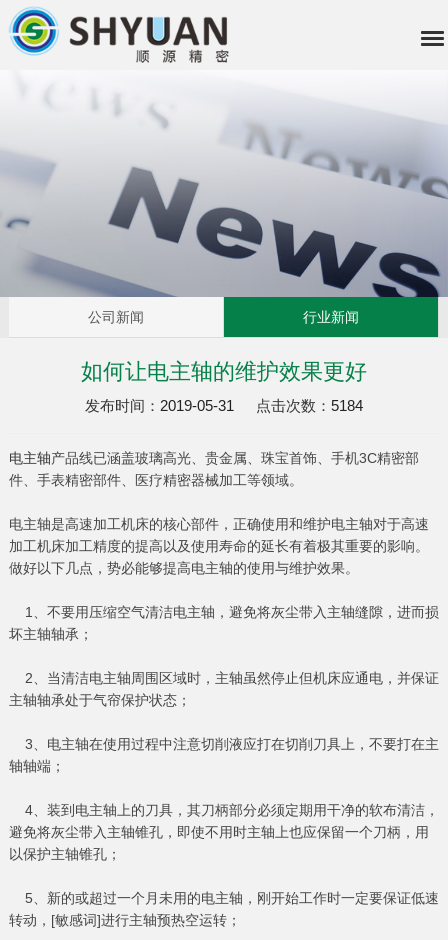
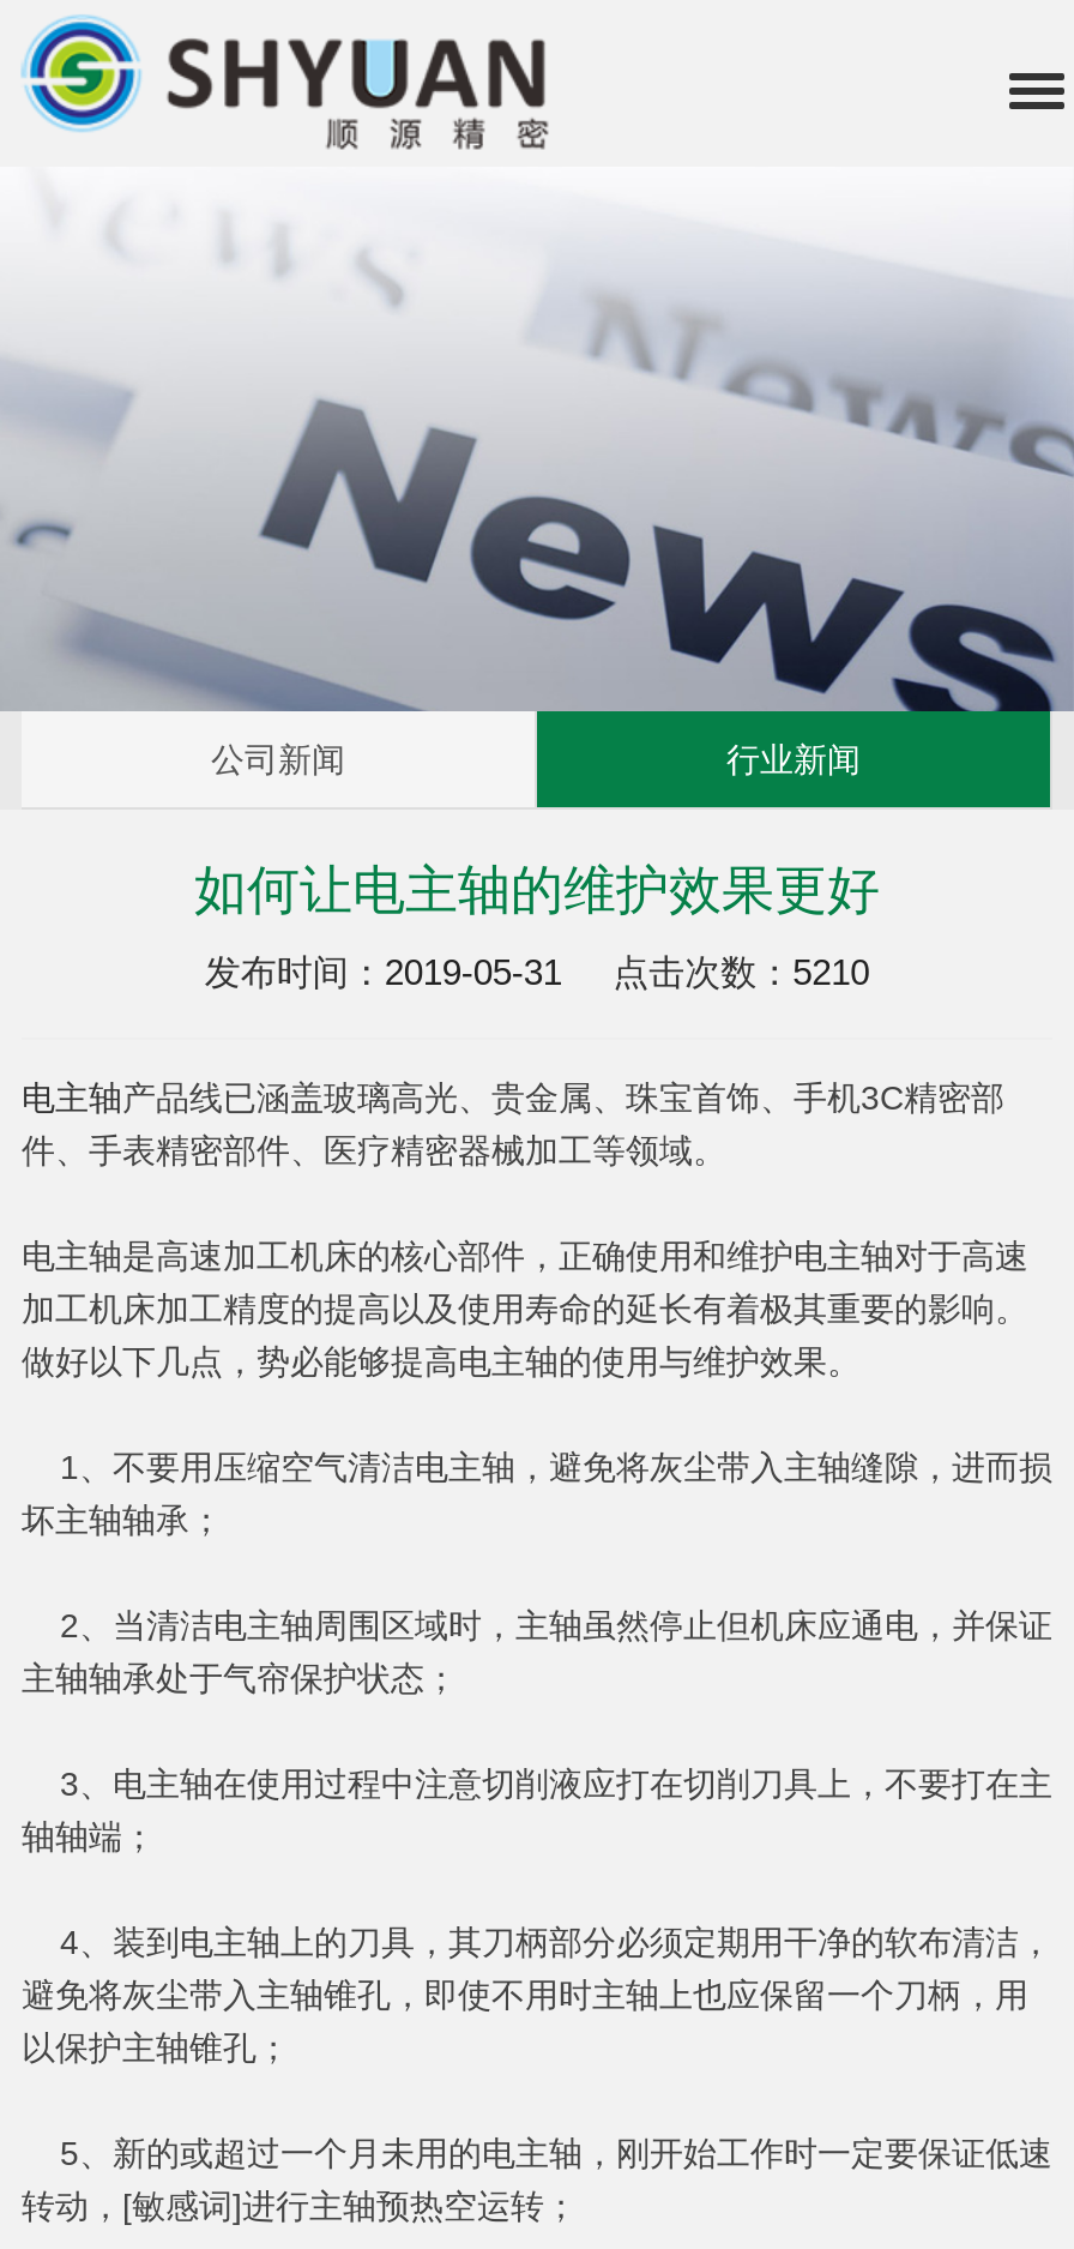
- 发布时间：2019-05-31 点击次数：5184
+ 发布时间：2019-05-31 点击次数：5210
